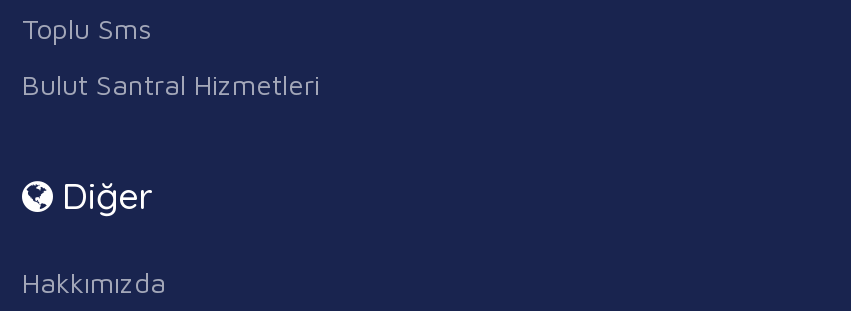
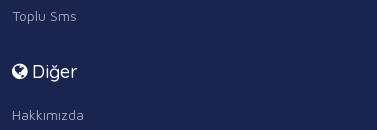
- Bulut Santral Hizmetleri
